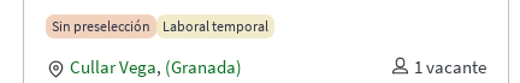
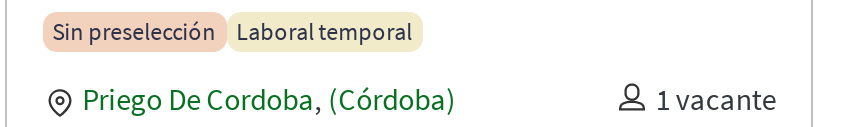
- Cullar Vega, (Granada)
+ Priego De Cordoba, (Córdoba)
